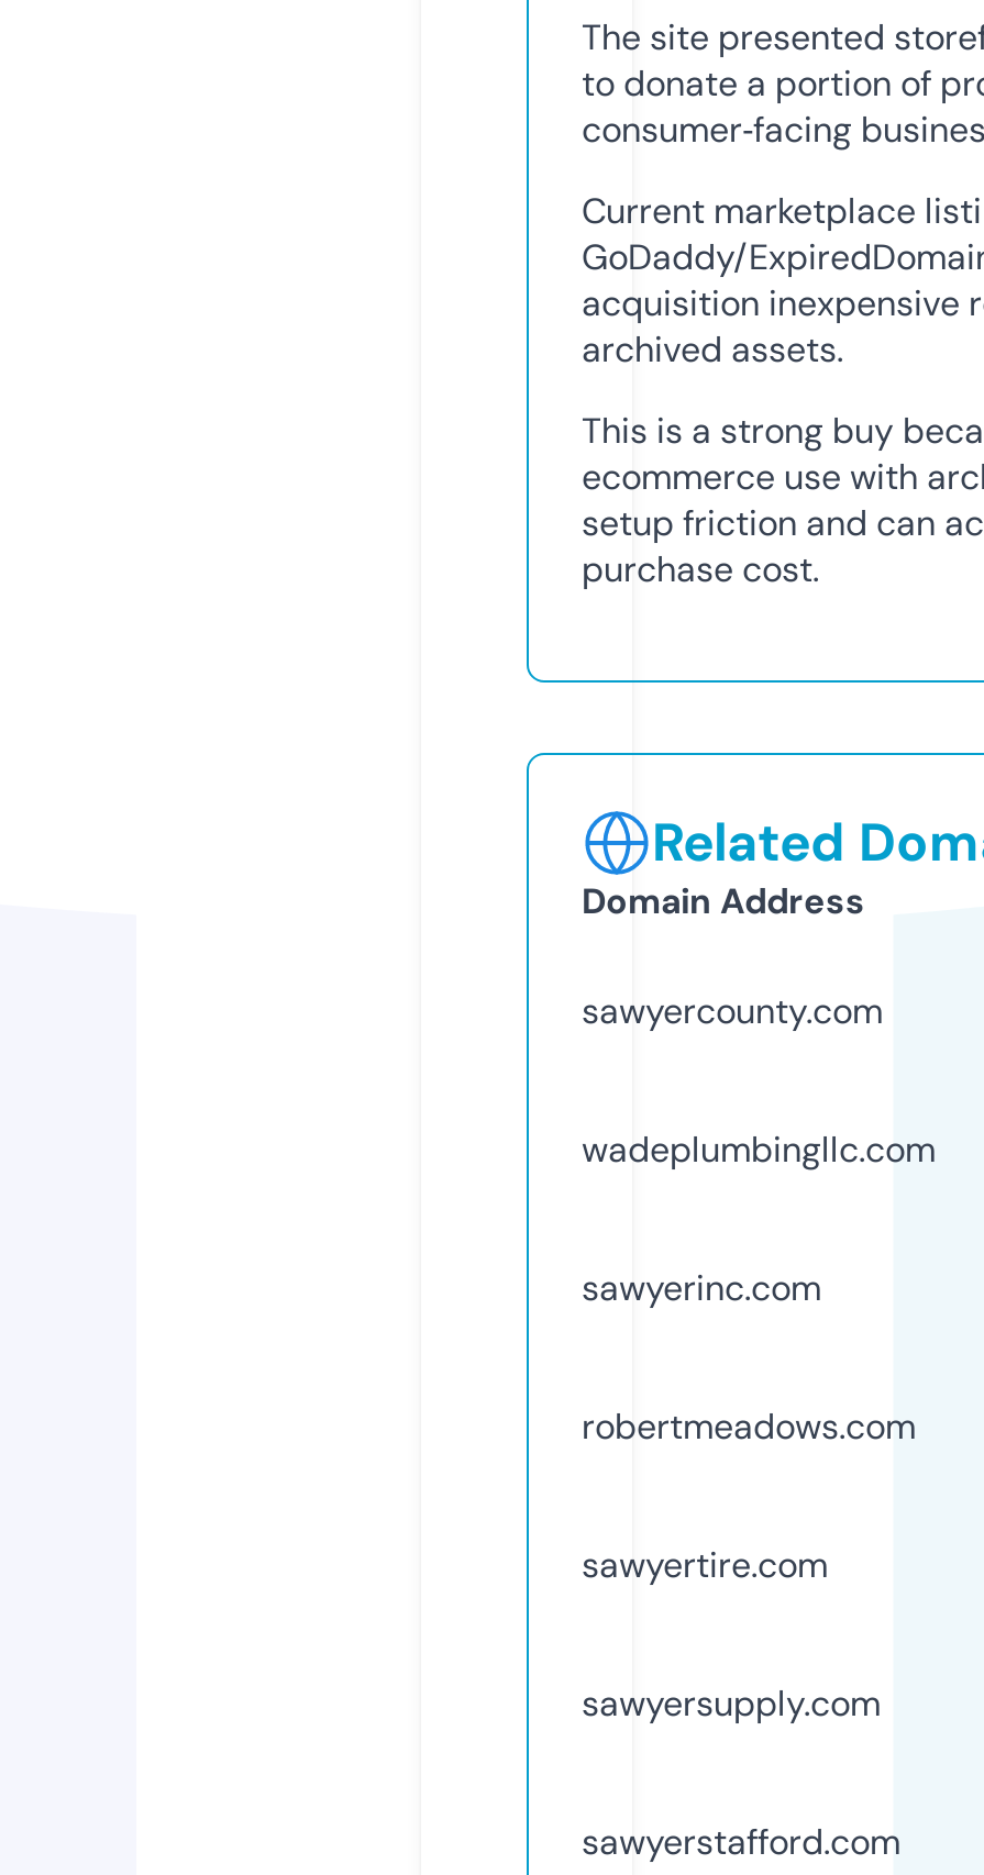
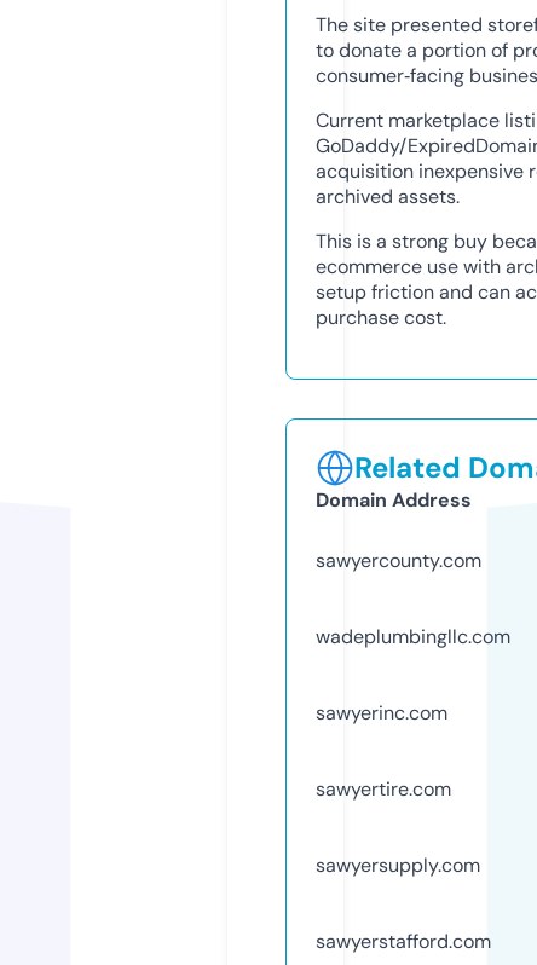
- robertmeadows.com
